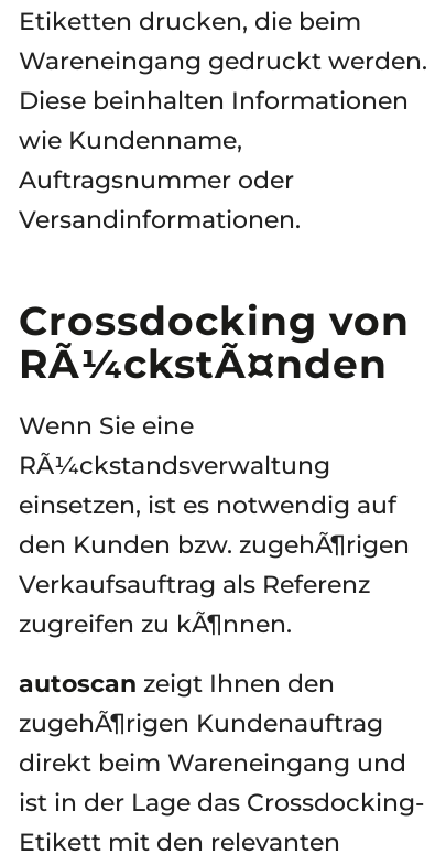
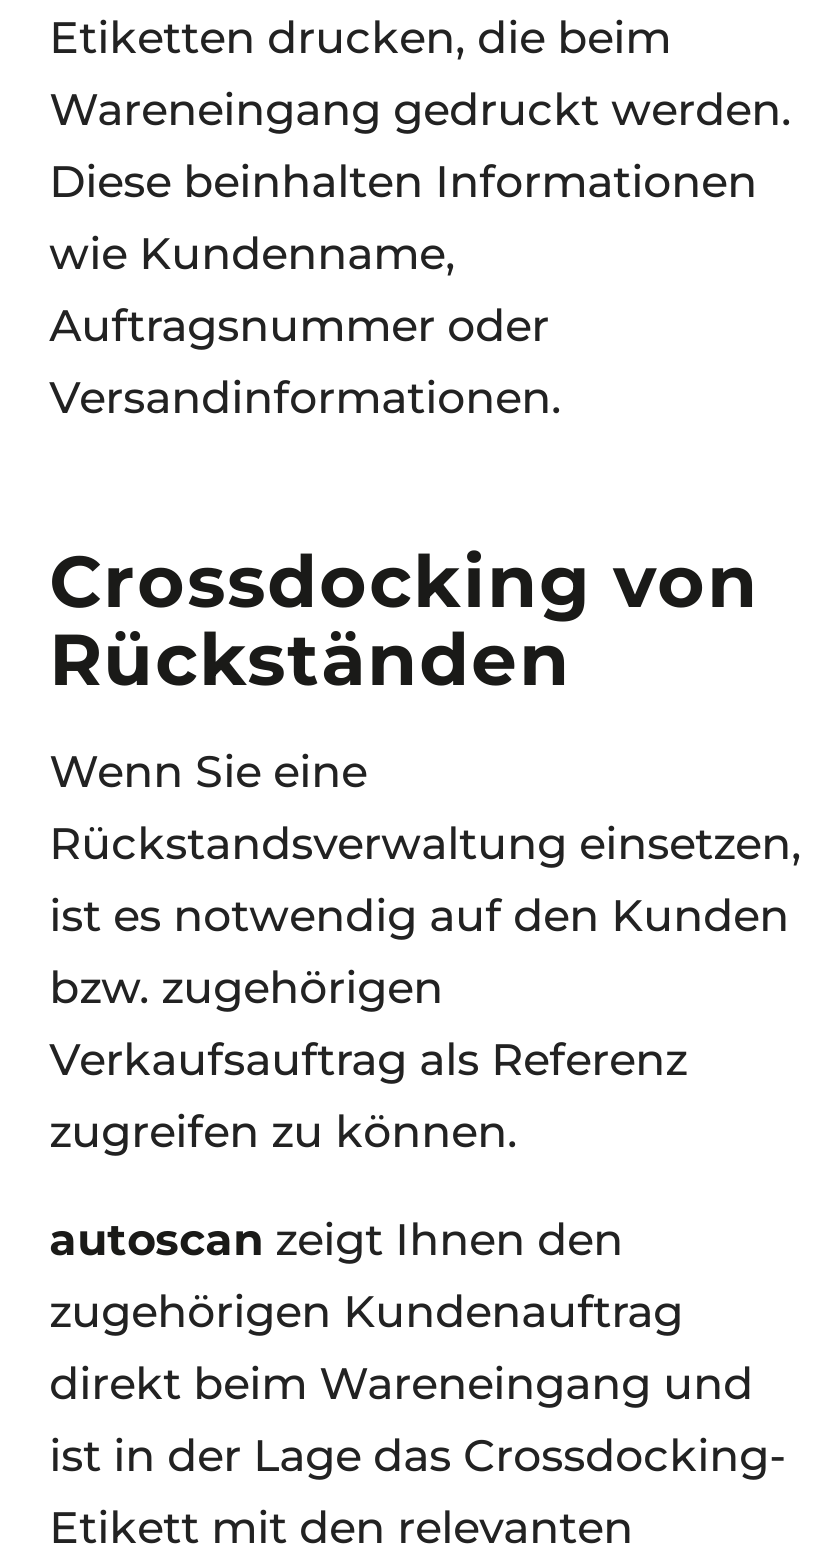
- RÃ¼ckstÃ¤nden
+ Rückständen

- RÃ¼ckstandsverwaltung
- einsetzen, ist es notwendig auf
- den Kunden bzw. zugehÃ¶rigen
+ Rückstandsverwaltung einsetzen,
+ ist es notwendig auf den Kunden
+ bzw. zugehörigen

- zugreifen zu kÃ¶nnen.
+ zugreifen zu können.

- zugehÃ¶rigen Kundenauftrag
+ zugehörigen Kundenauftrag
